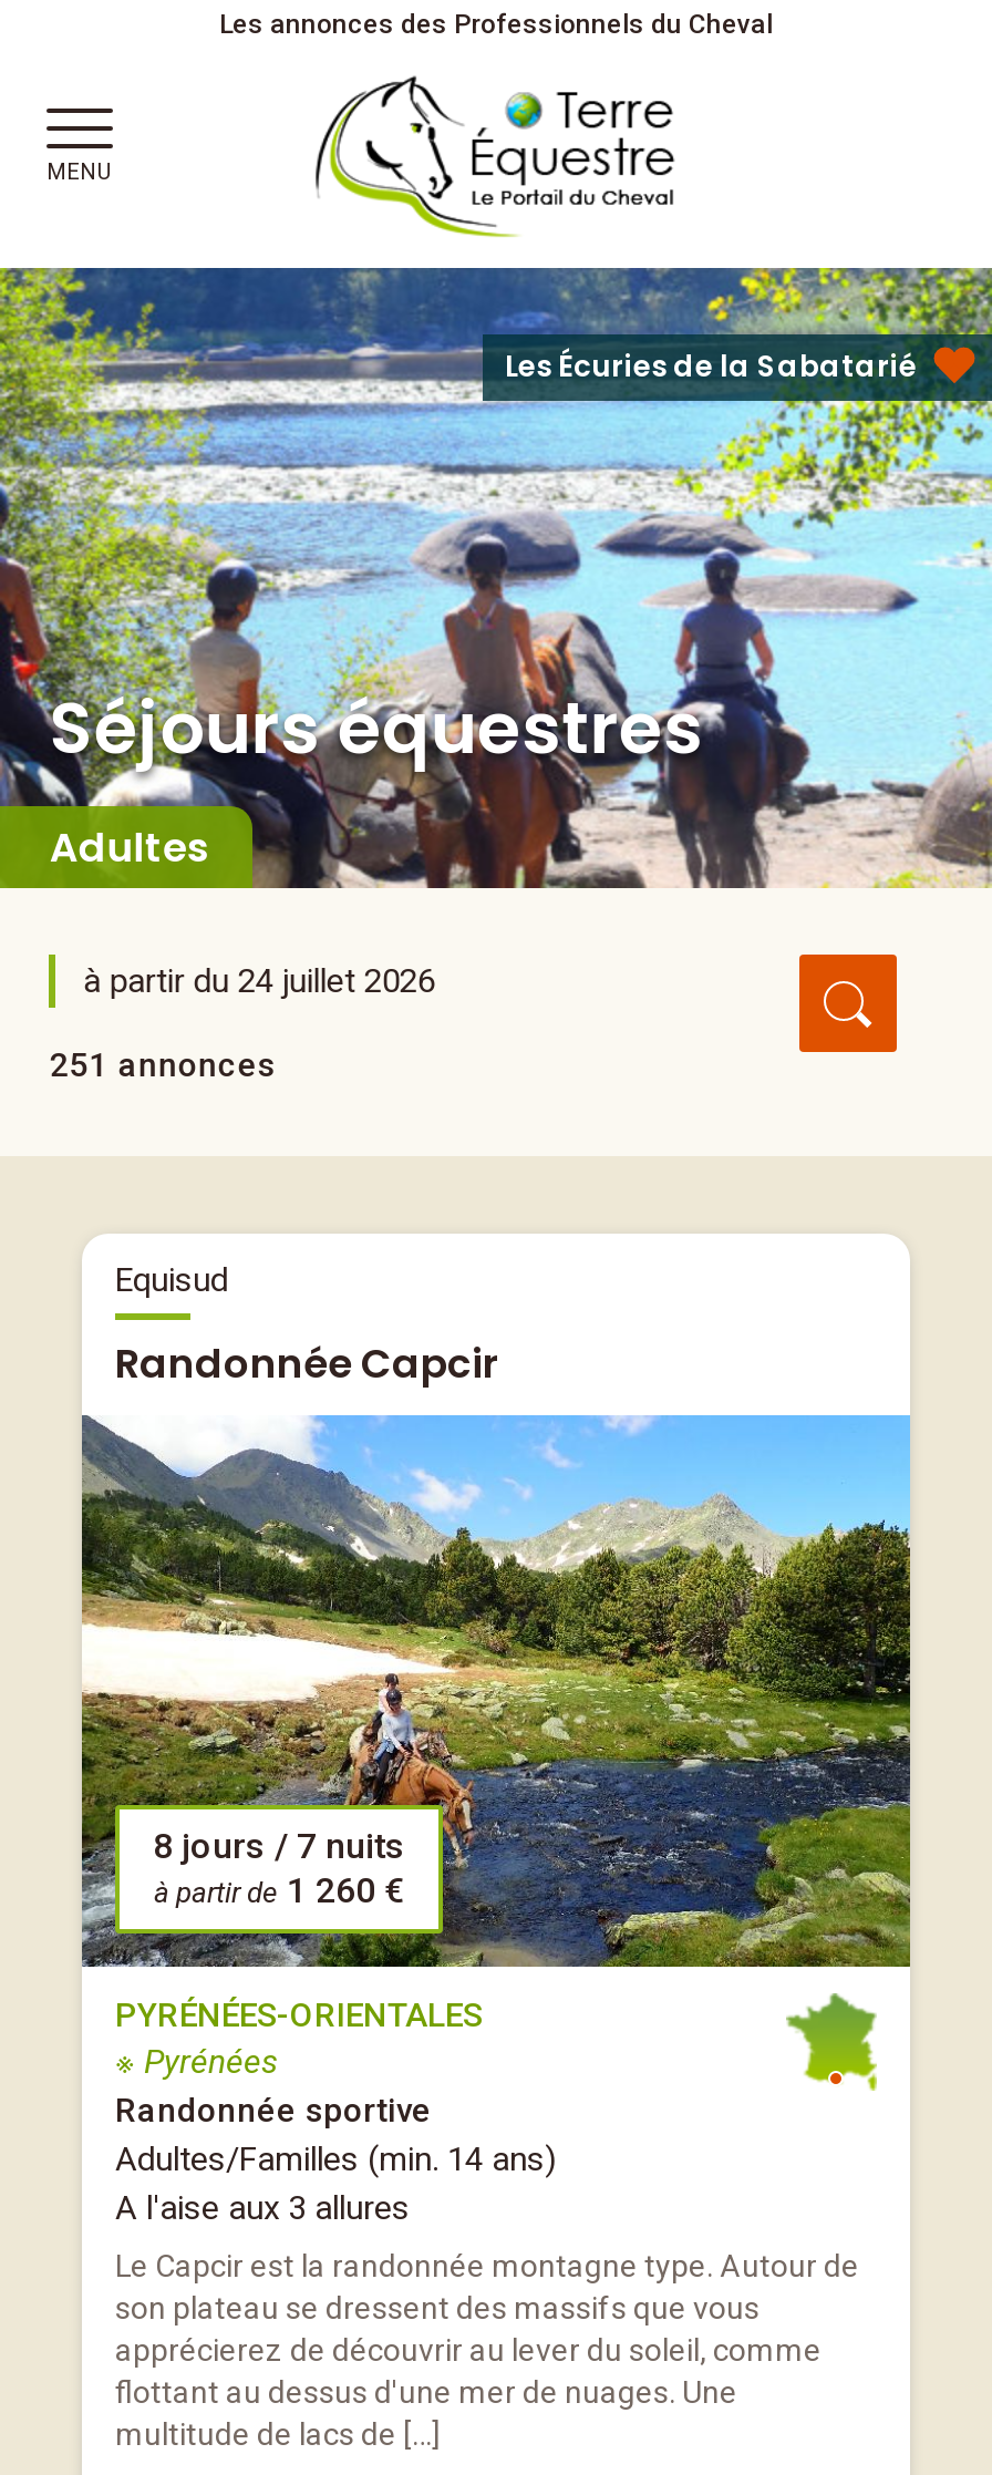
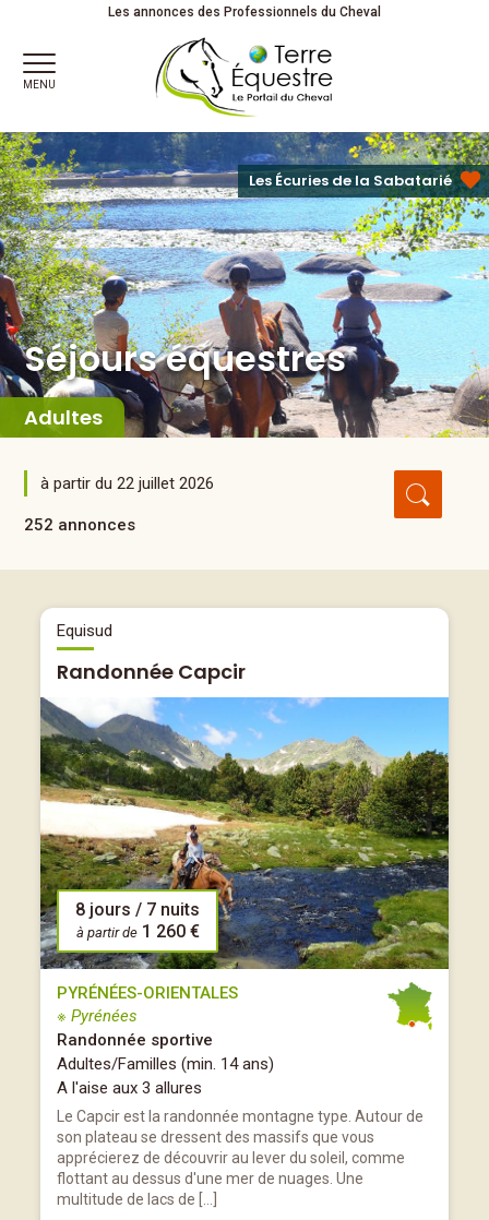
- à partir du 24 juillet 2026
+ à partir du 22 juillet 2026

- 251 annonces
+ 252 annonces
